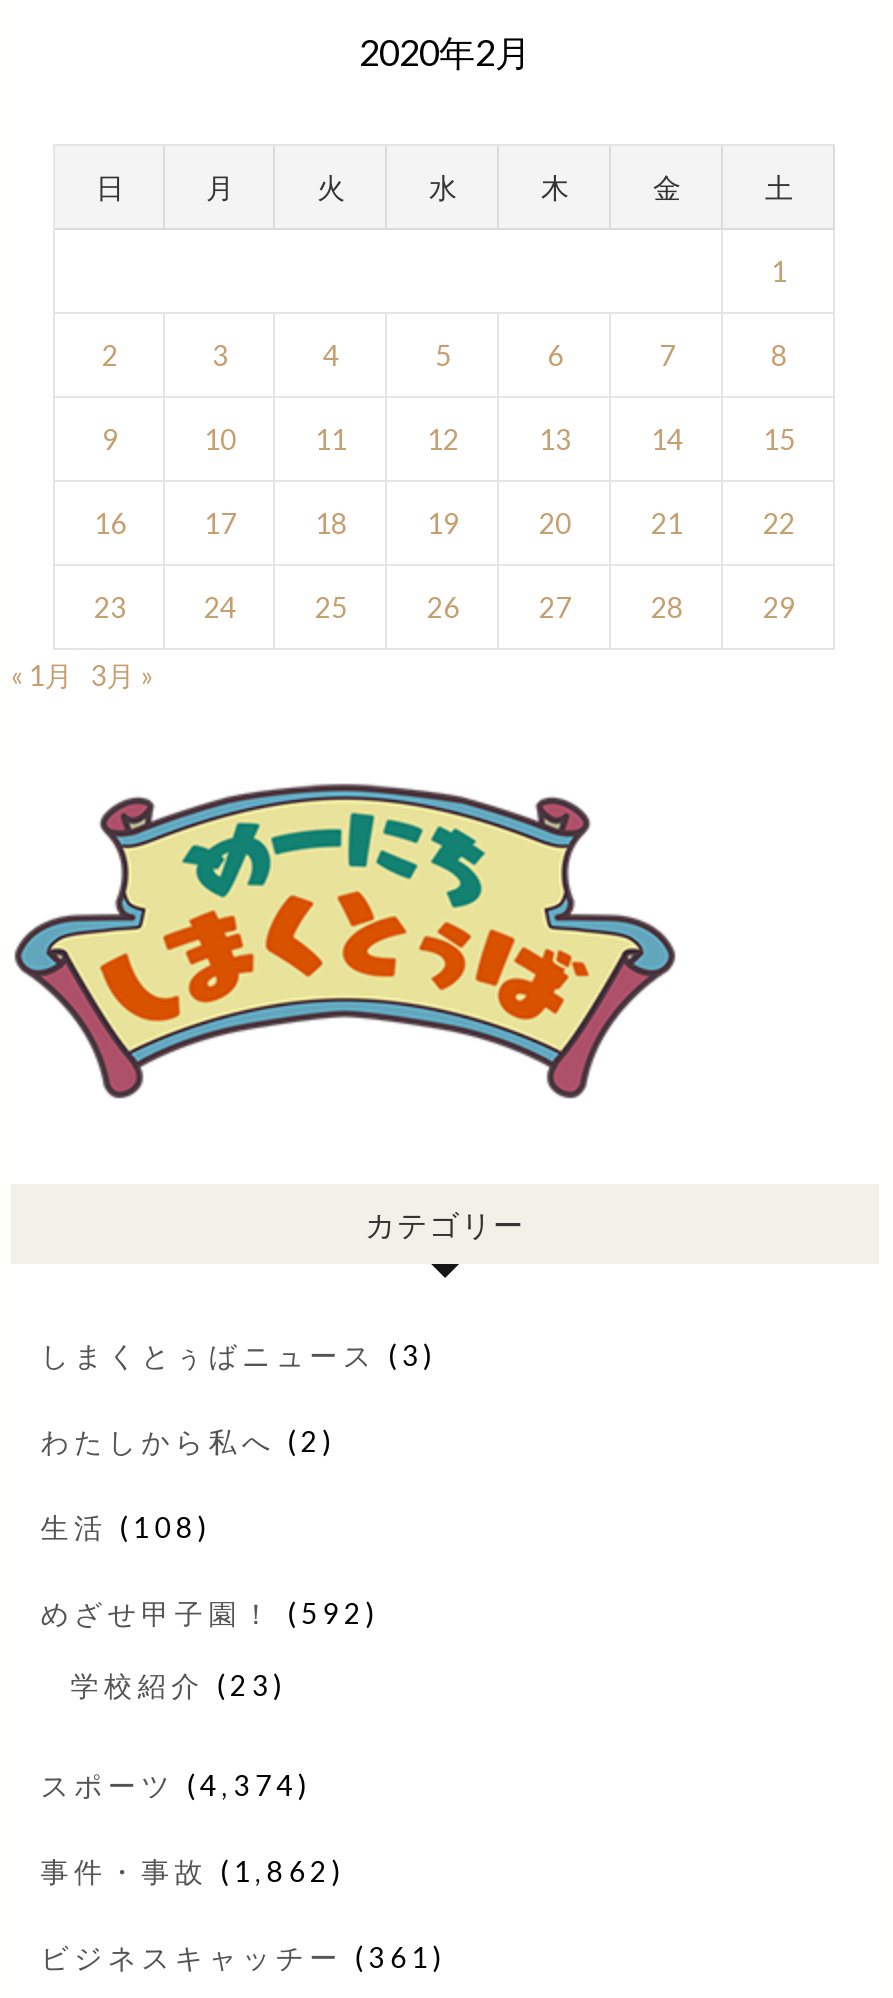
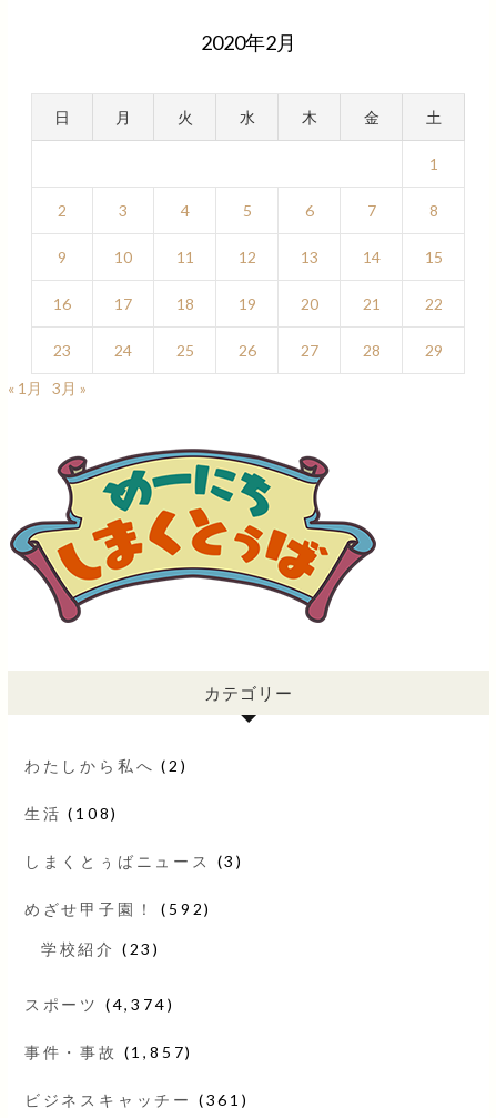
moved down: しまくとぅばニュース(3)

moved up: わたしから私へ(2) | 生活(108)

- 事件・事故(1,862)
+ 事件・事故(1,857)
